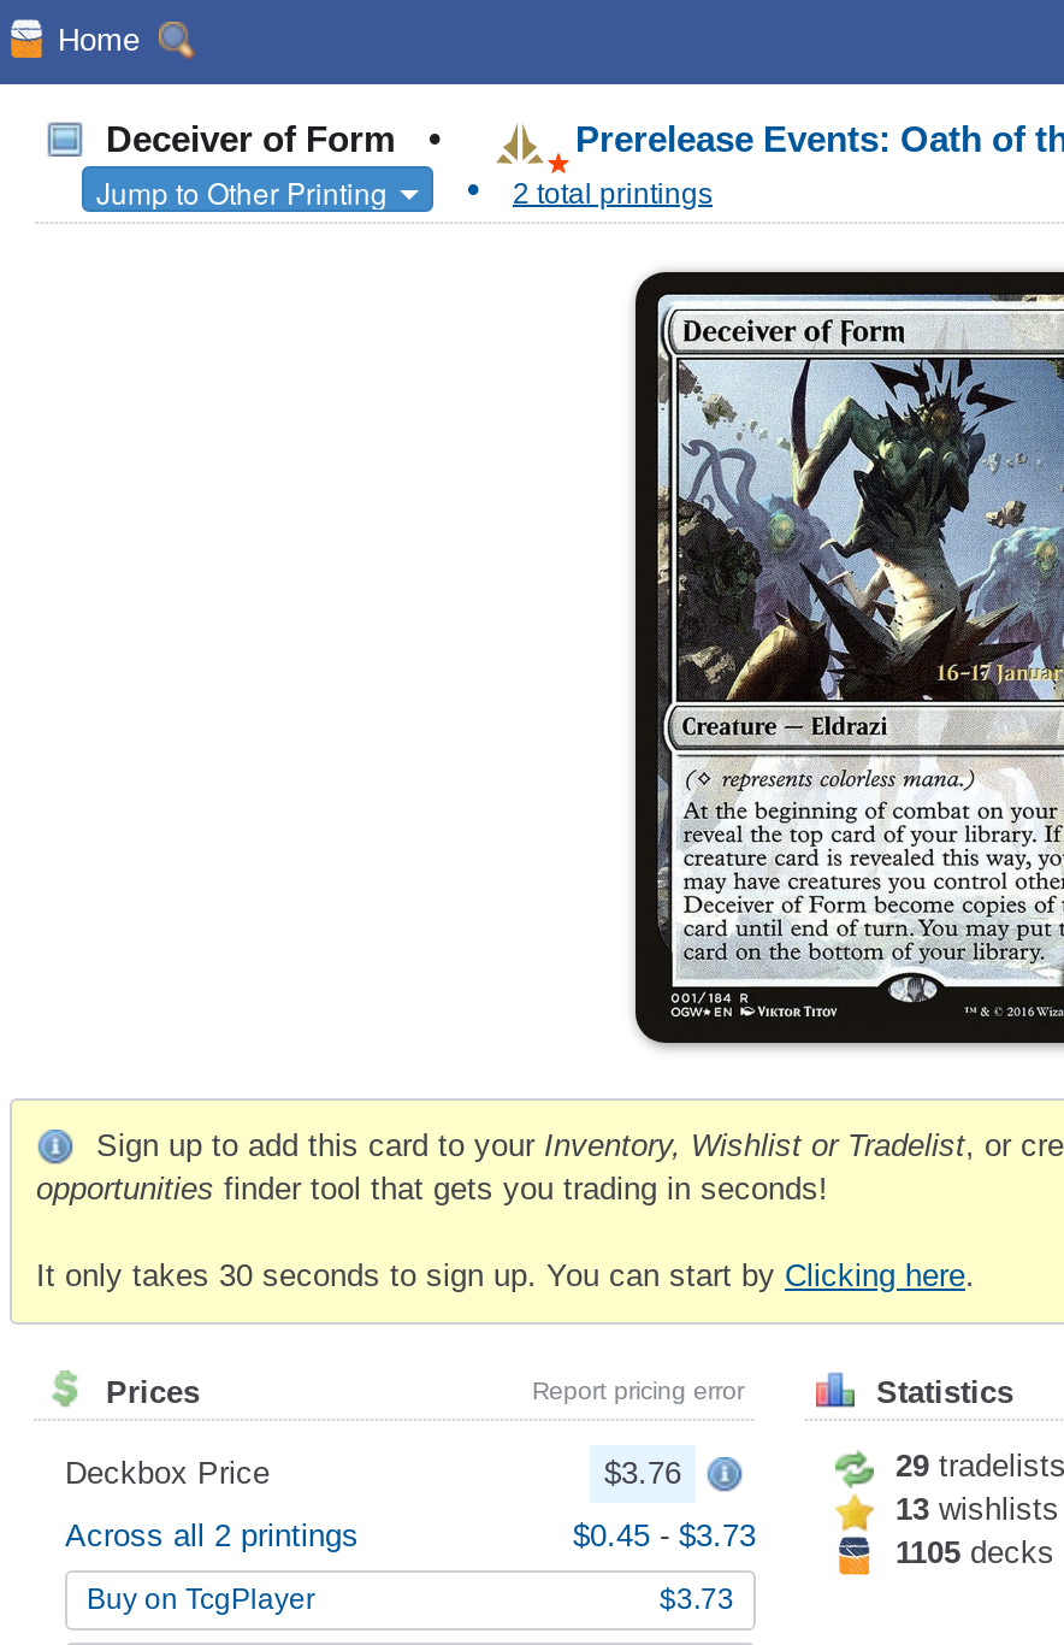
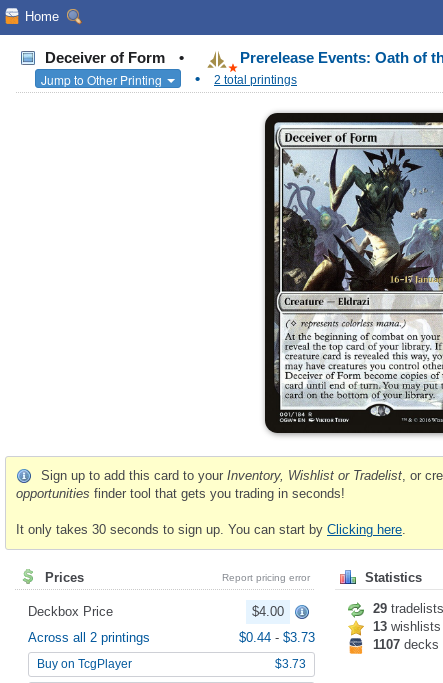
- $3.76
+ $4.00

- $0.45 - $3.73
+ $0.44 - $3.73

- 1105 decks
+ 1107 decks
